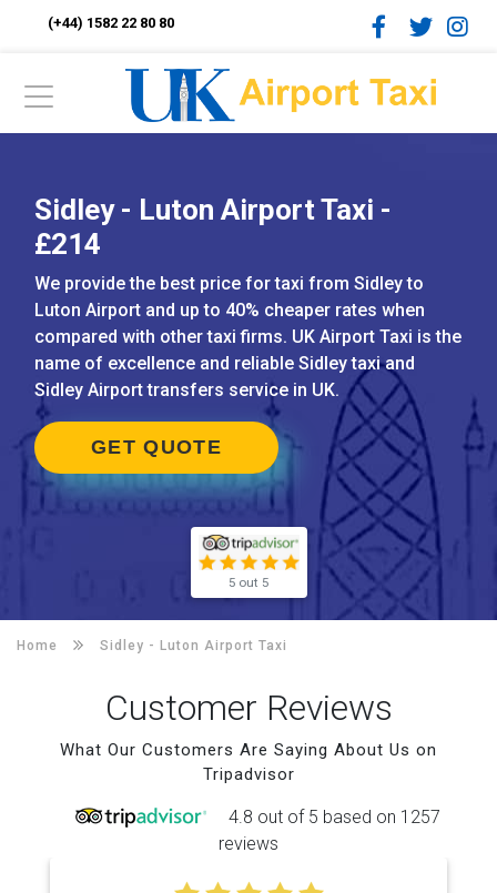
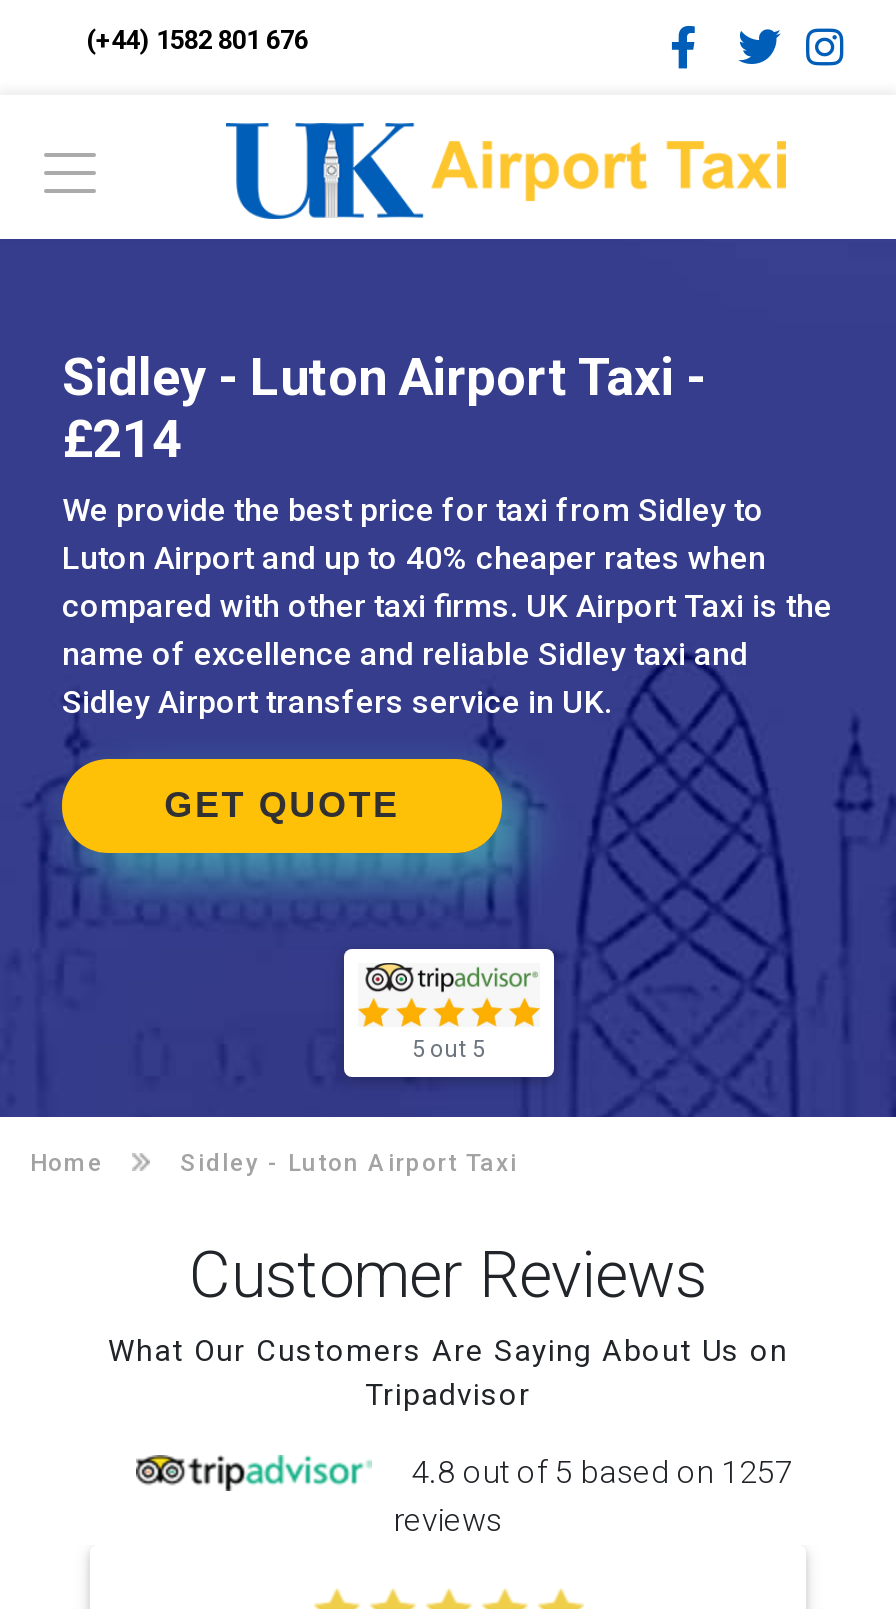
- (+44) 1582 22 80 80
+ (+44) 1582 801 676
